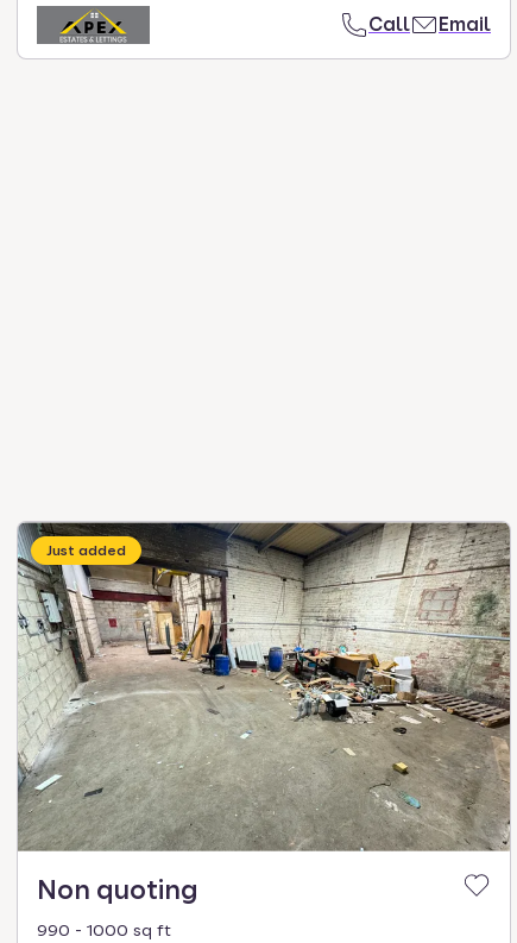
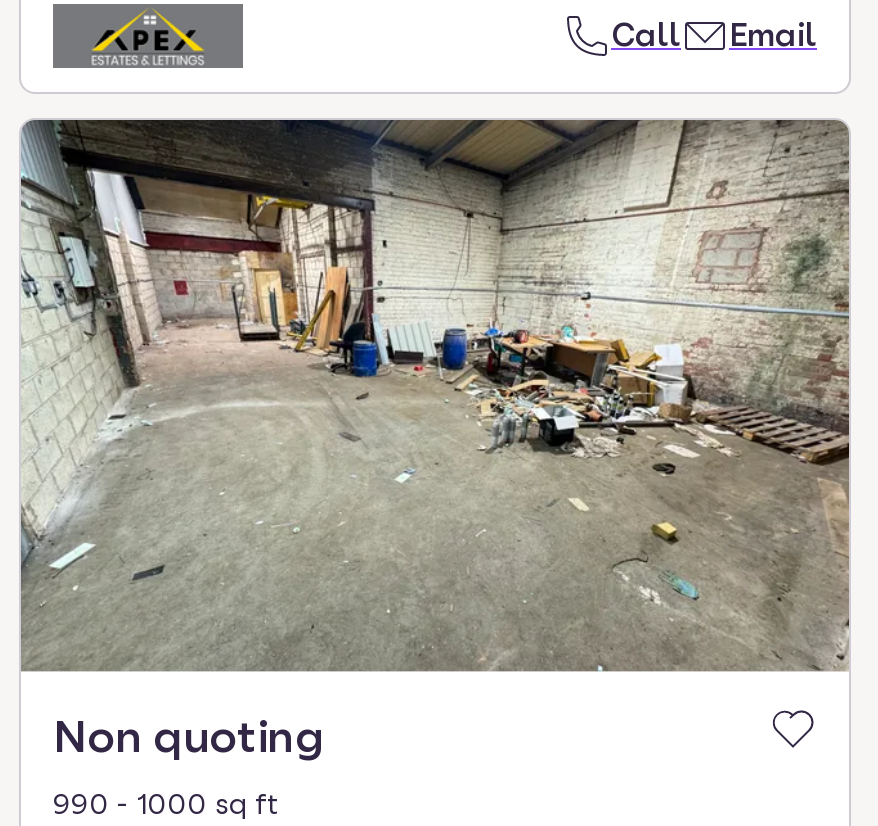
- Just added
